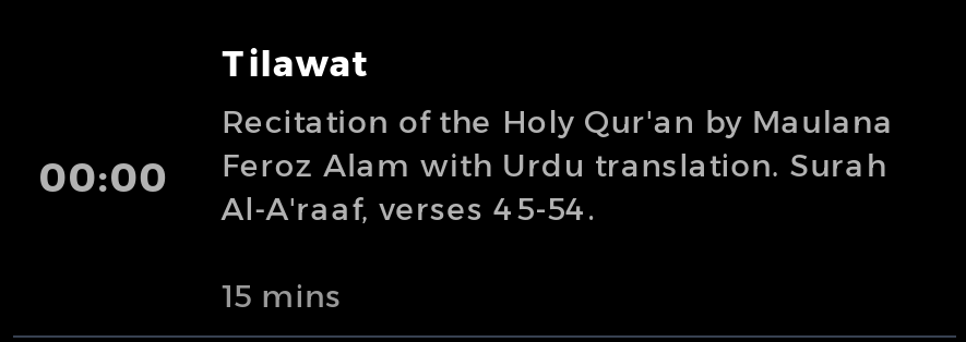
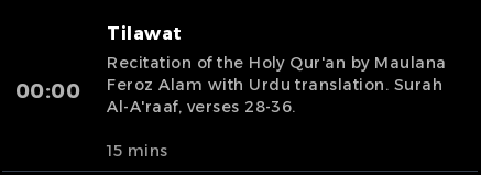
- Al-A'raaf, verses 45-54.
+ Al-A'raaf, verses 28-36.
